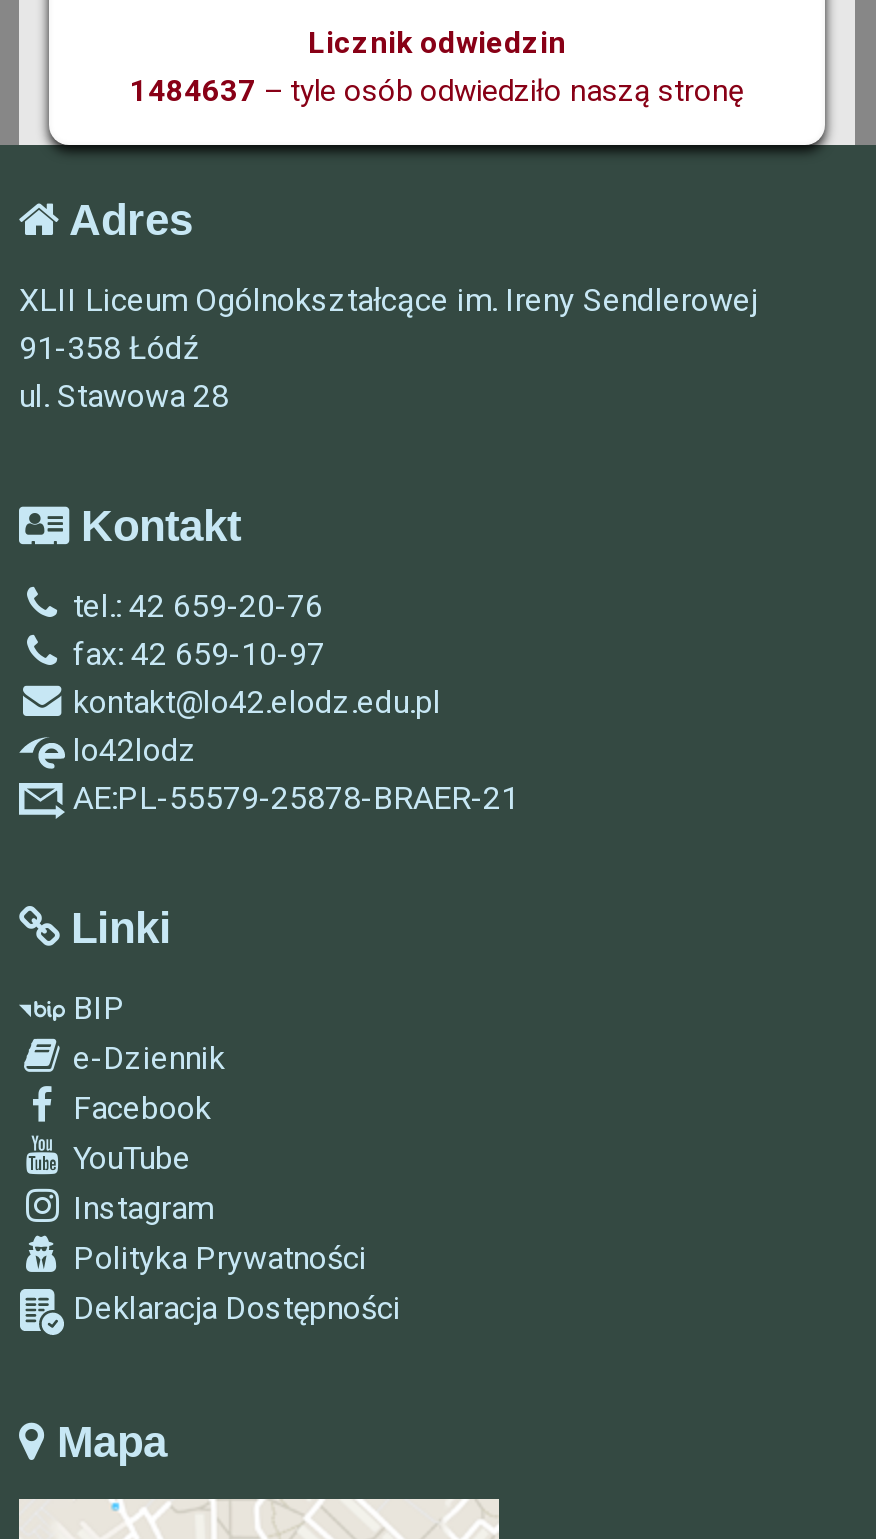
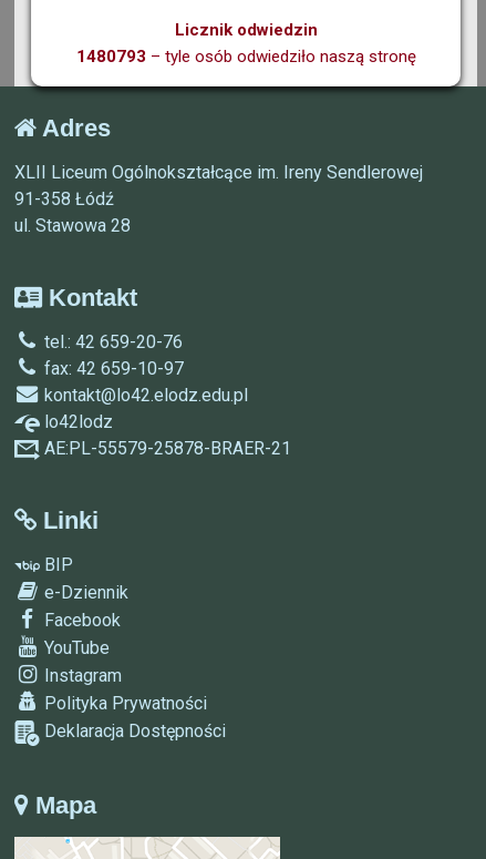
- 1484637 – tyle osób odwiedziło naszą stronę
+ 1480793 – tyle osób odwiedziło naszą stronę
